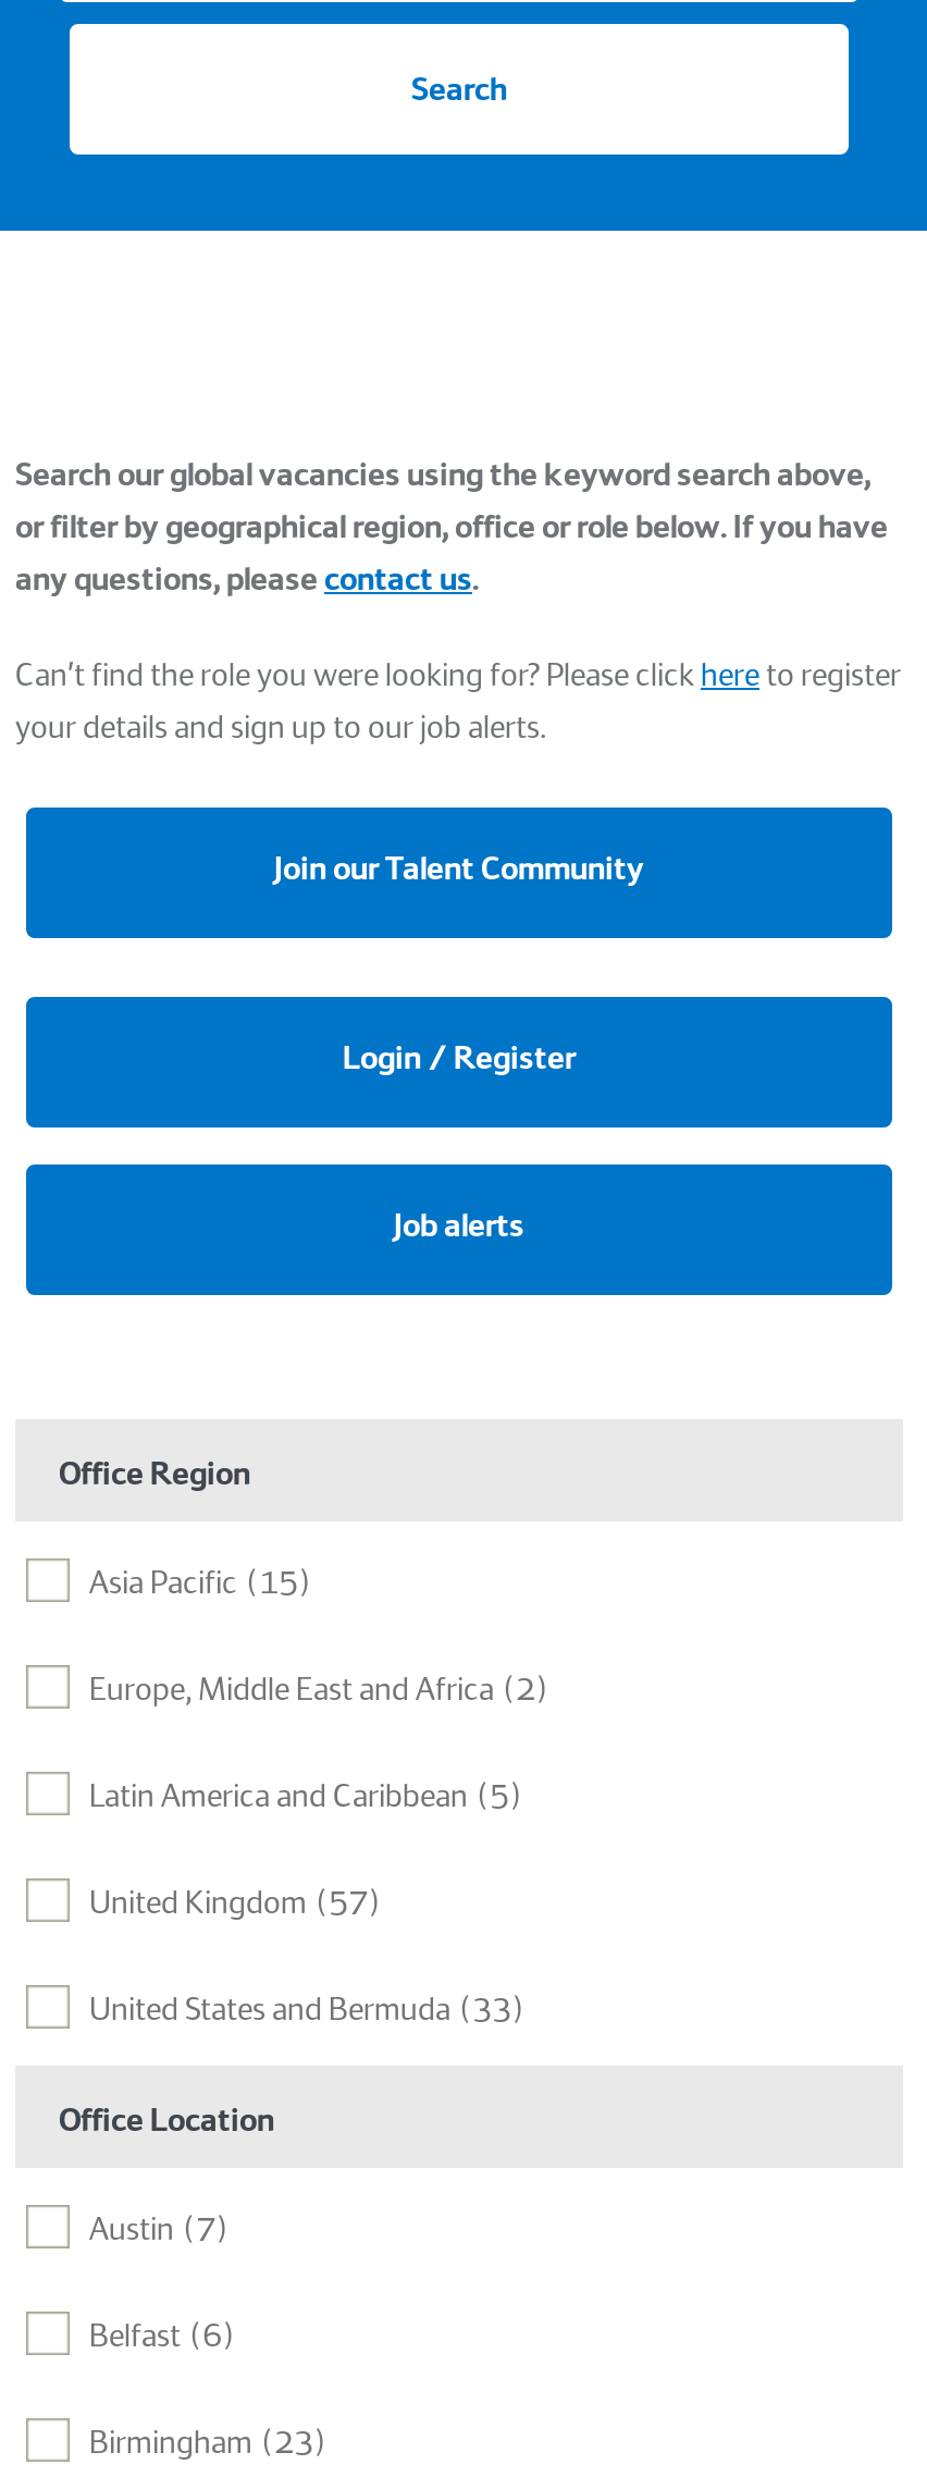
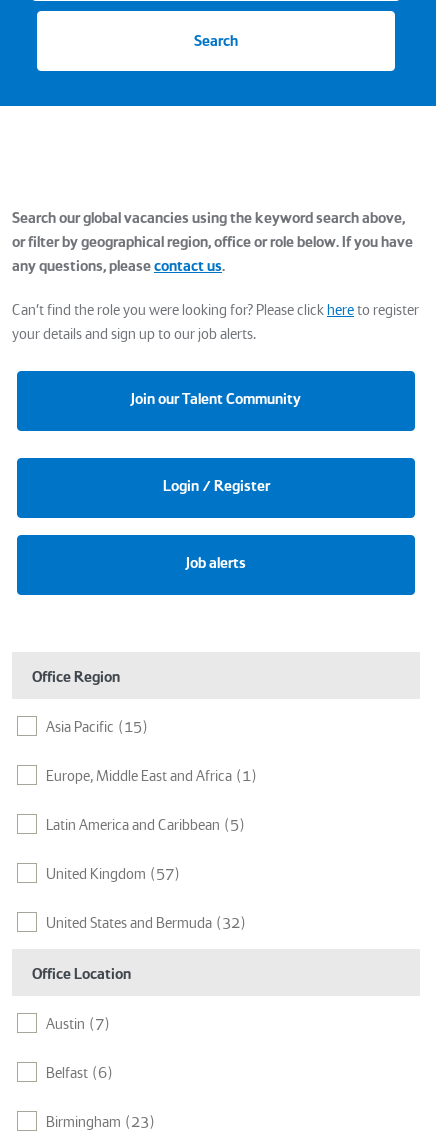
- Europe, Middle East and Africa (2)
+ Europe, Middle East and Africa (1)

- United States and Bermuda (33)
+ United States and Bermuda (32)
